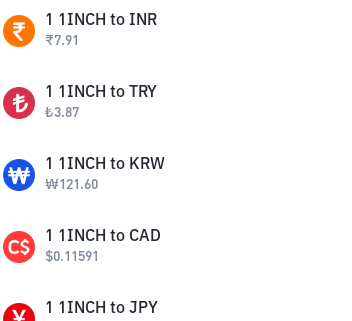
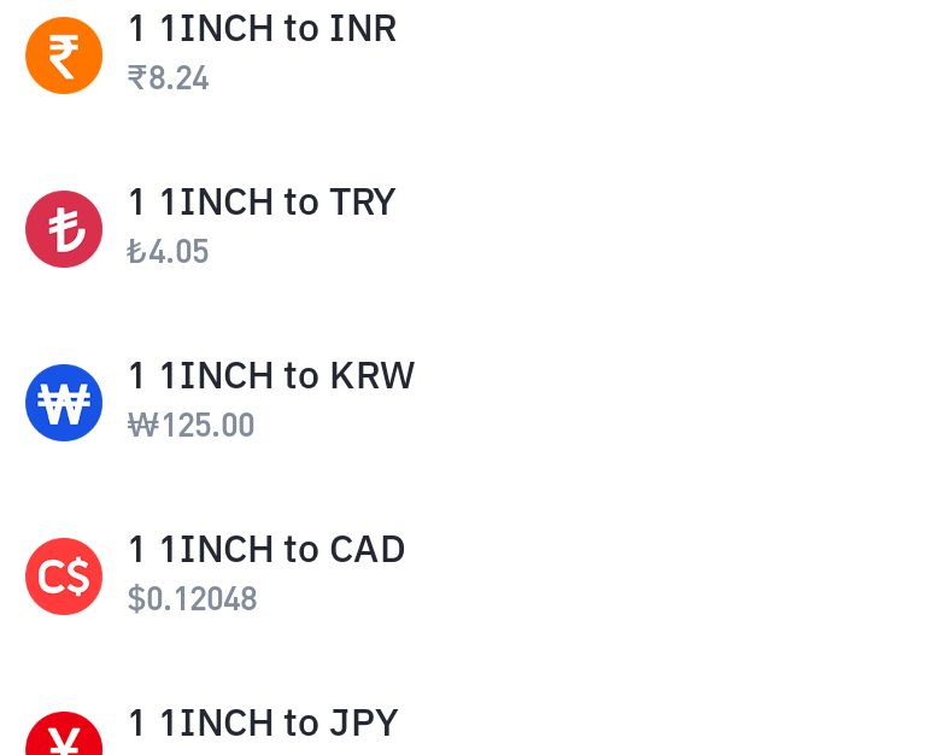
- ₹7.91
+ ₹8.24

- ₺3.87
+ ₺4.05

- ₩121.60
+ ₩125.00

- $0.11591
+ $0.12048
